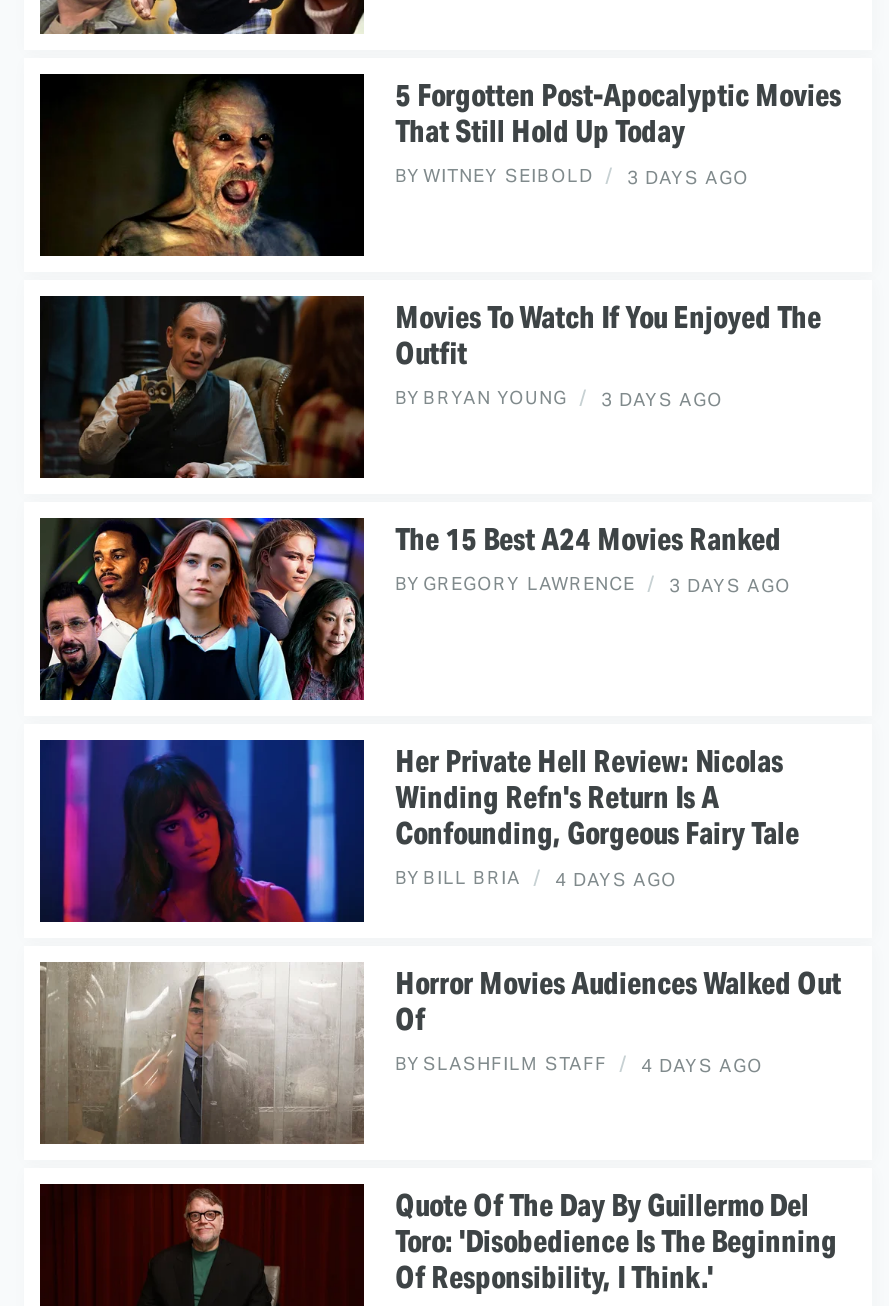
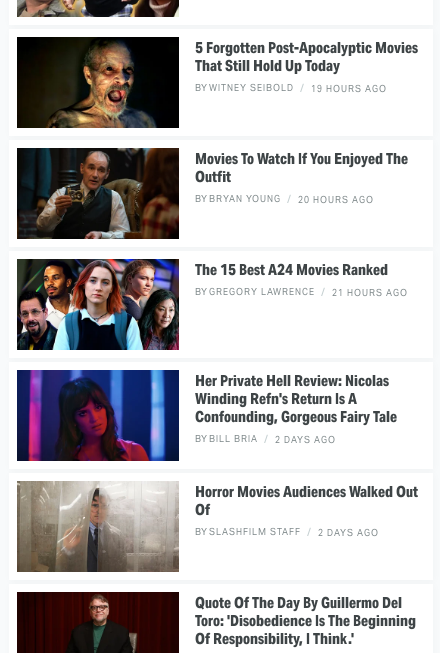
- BY WITNEY SEIBOLD 3 DAYS AGO
+ BY WITNEY SEIBOLD 19 HOURS AGO

- BY BRYAN YOUNG 3 DAYS AGO
+ BY BRYAN YOUNG 20 HOURS AGO

- BY GREGORY LAWRENCE 3 DAYS AGO
+ BY GREGORY LAWRENCE 21 HOURS AGO

- BY BILL BRIA 4 DAYS AGO
+ BY BILL BRIA 2 DAYS AGO

- BY SLASHFILM STAFF 4 DAYS AGO
+ BY SLASHFILM STAFF 2 DAYS AGO
